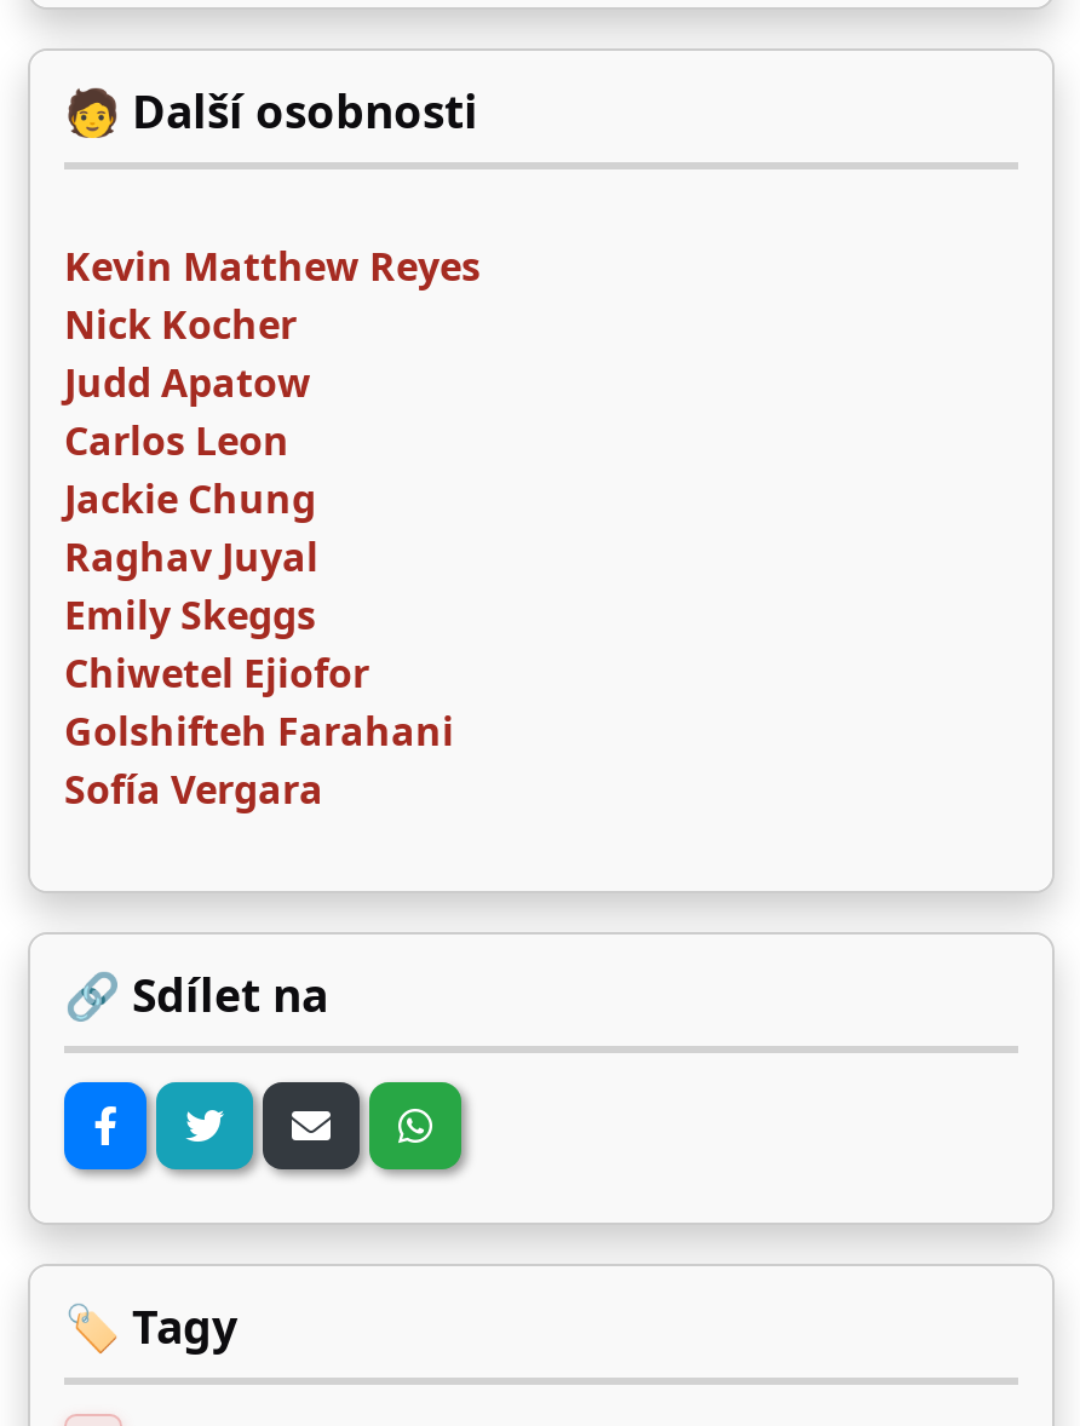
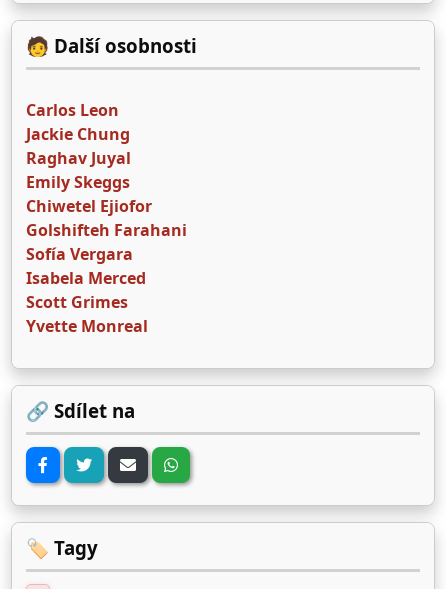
- Kevin Matthew Reyes
- Nick Kocher
- Judd Apatow

moved up: Carlos Leon | Jackie Chung | Raghav Juyal | Emily Skeggs | Chiwetel Ejiofor | Golshifteh Farahani | Sofía Vergara

+ Isabela Merced
+ Scott Grimes
+ Yvette Monreal
